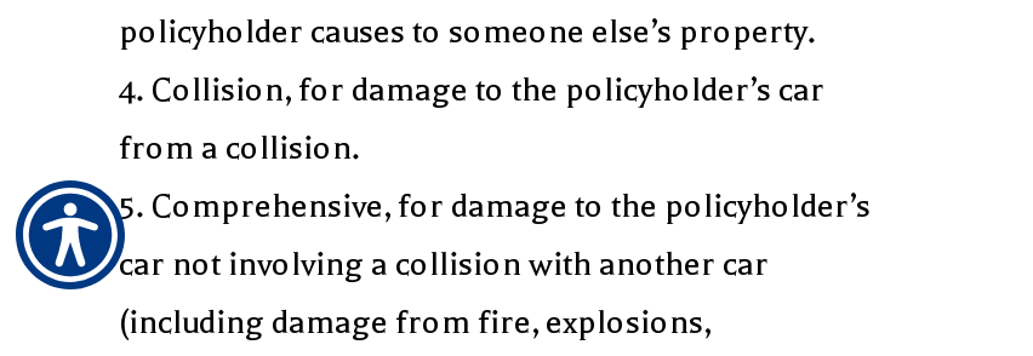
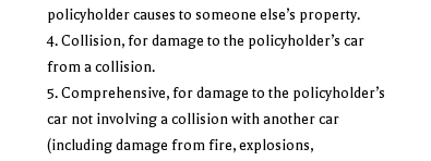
- [image]
